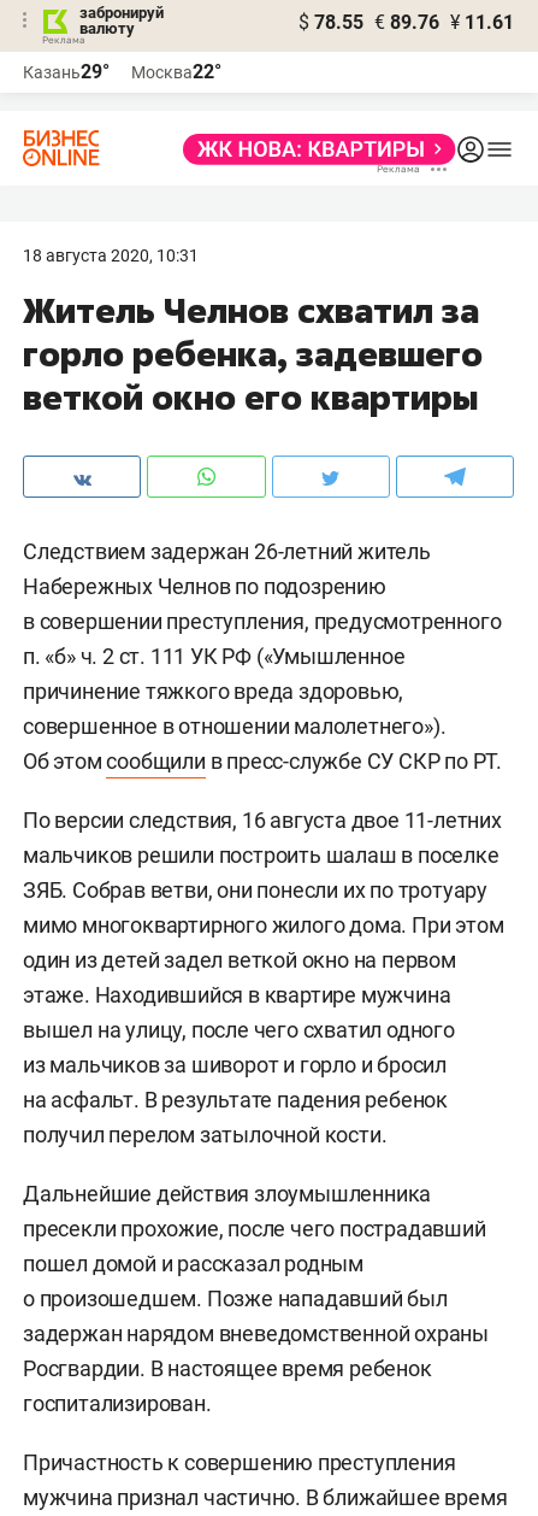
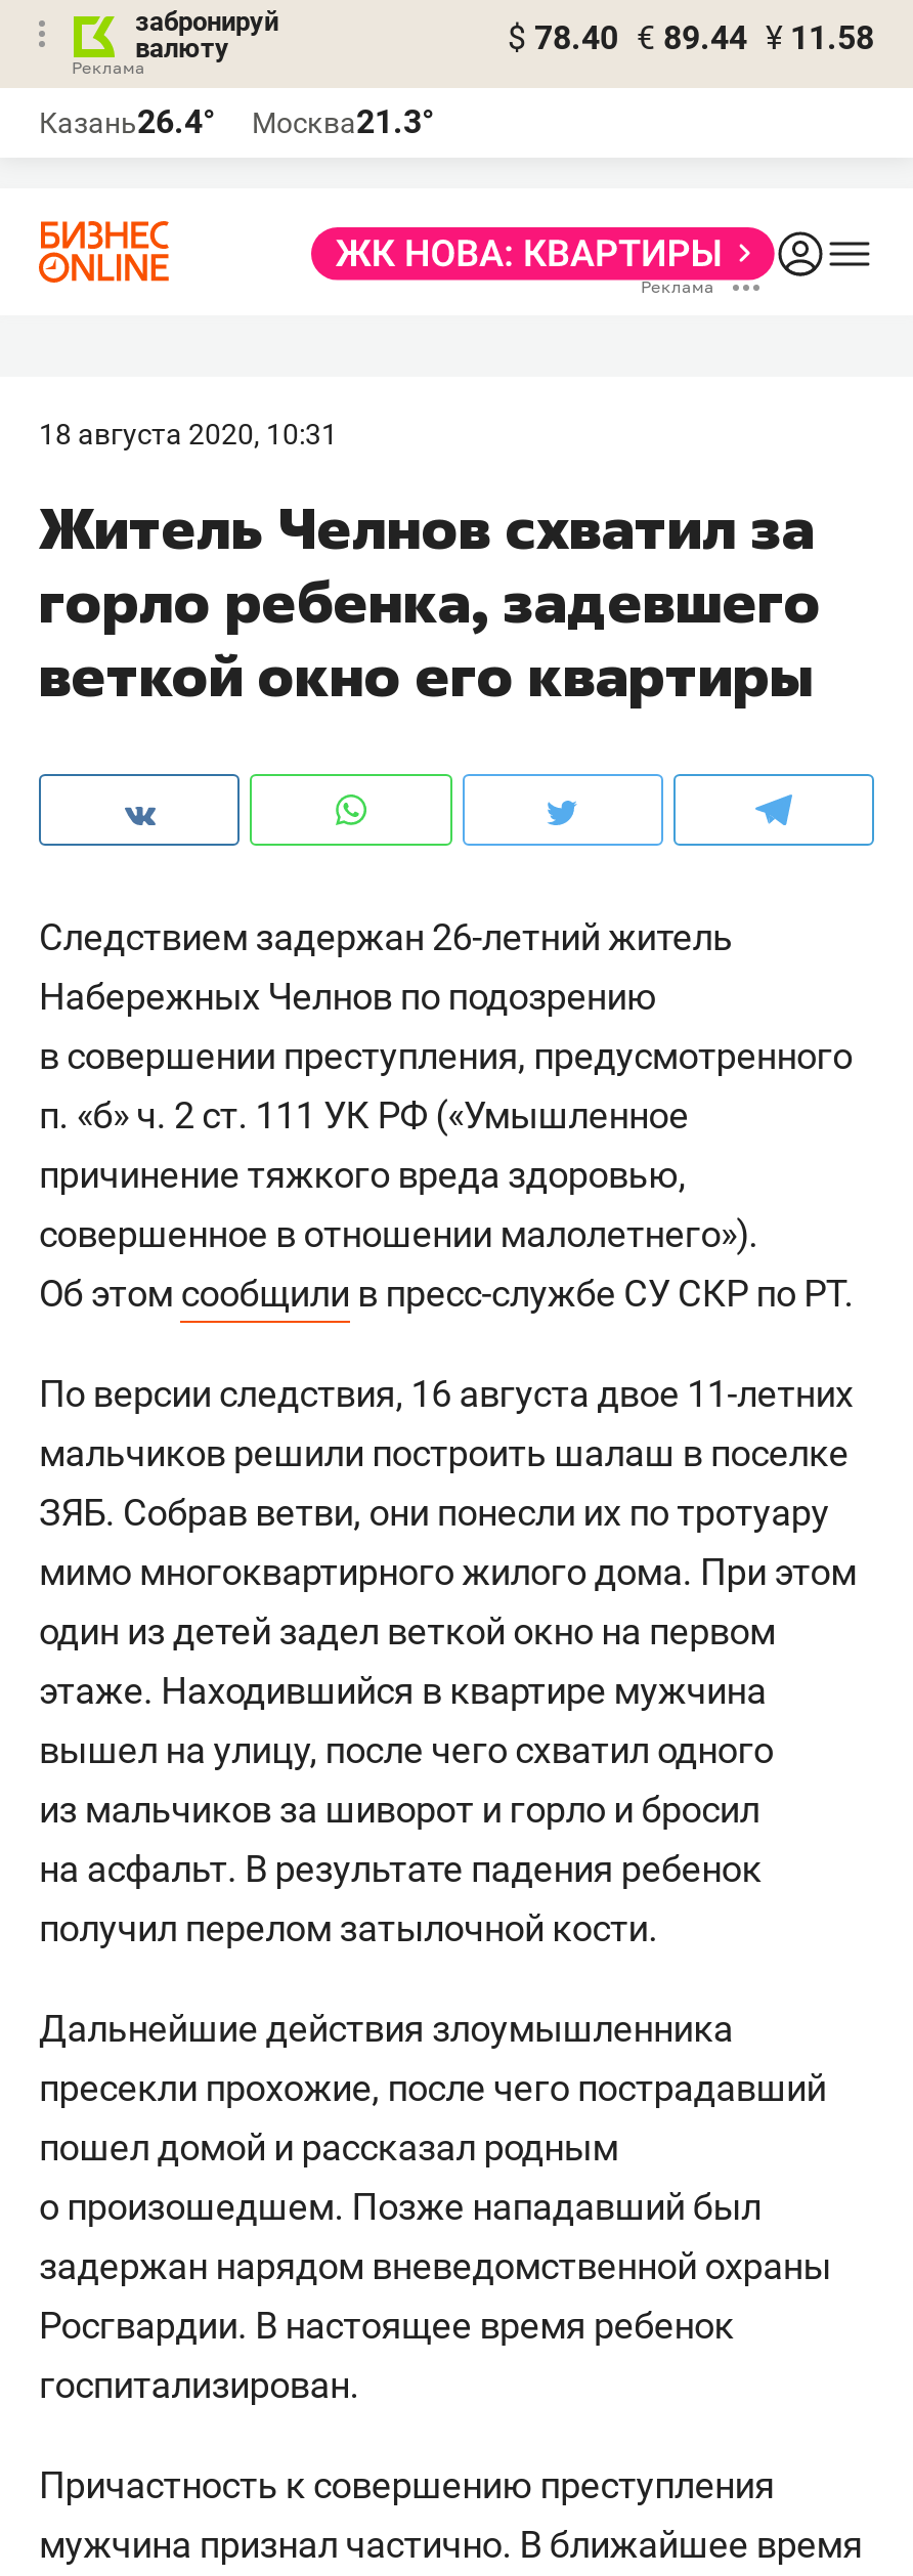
- $ 78.55 € 89.76 ¥ 11.61
+ $ 78.40 € 89.44 ¥ 11.58

- Казань29°
+ Казань26.4°

- Москва22°
+ Москва21.3°
